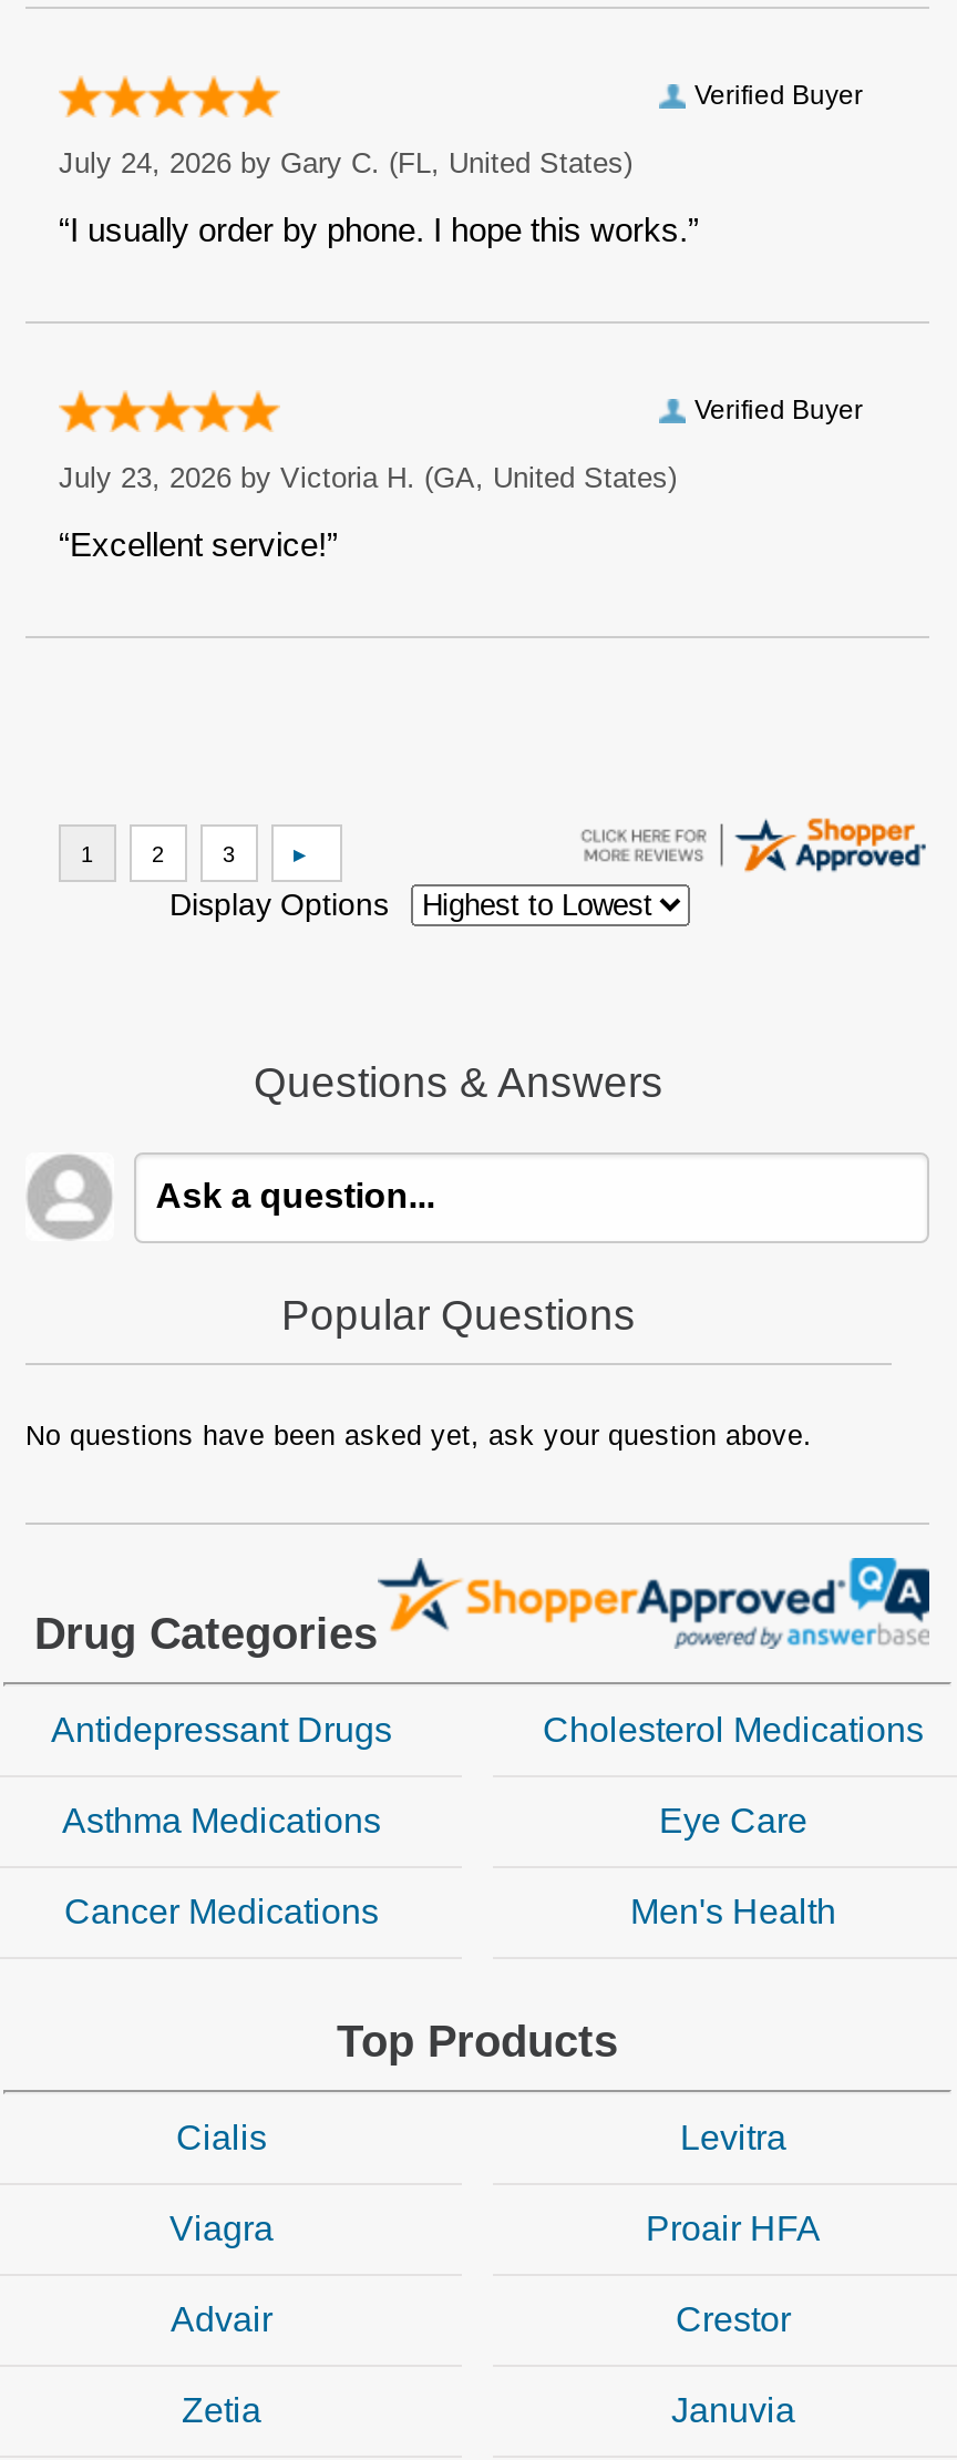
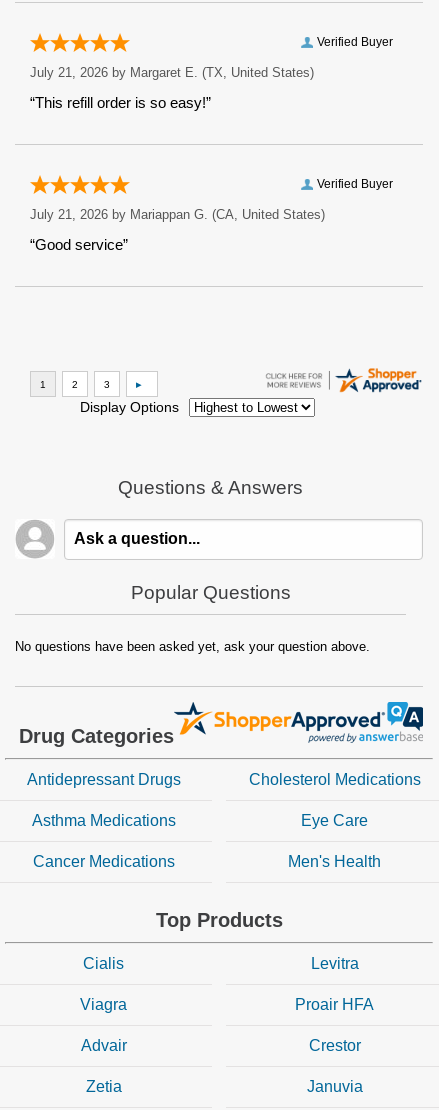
- July 24, 2026 by Gary C. (FL, United States)
+ July 21, 2026 by Margaret E. (TX, United States)

- “I usually order by phone. I hope this works.”
+ “This refill order is so easy!”

- July 23, 2026 by Victoria H. (GA, United States)
+ July 21, 2026 by Mariappan G. (CA, United States)

- “Excellent service!”
+ “Good service”
